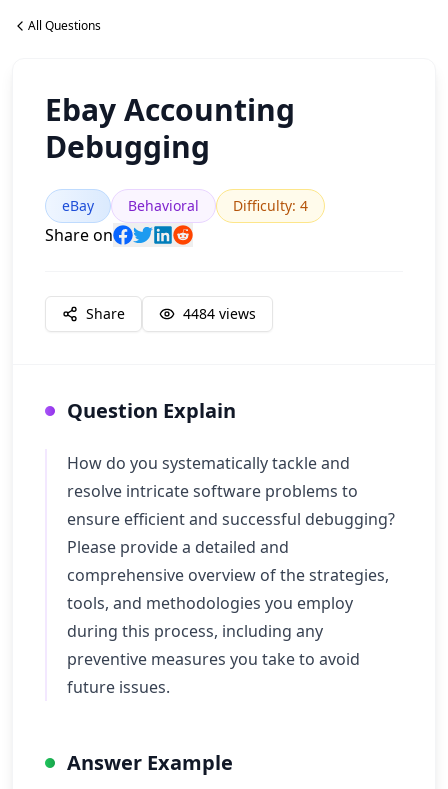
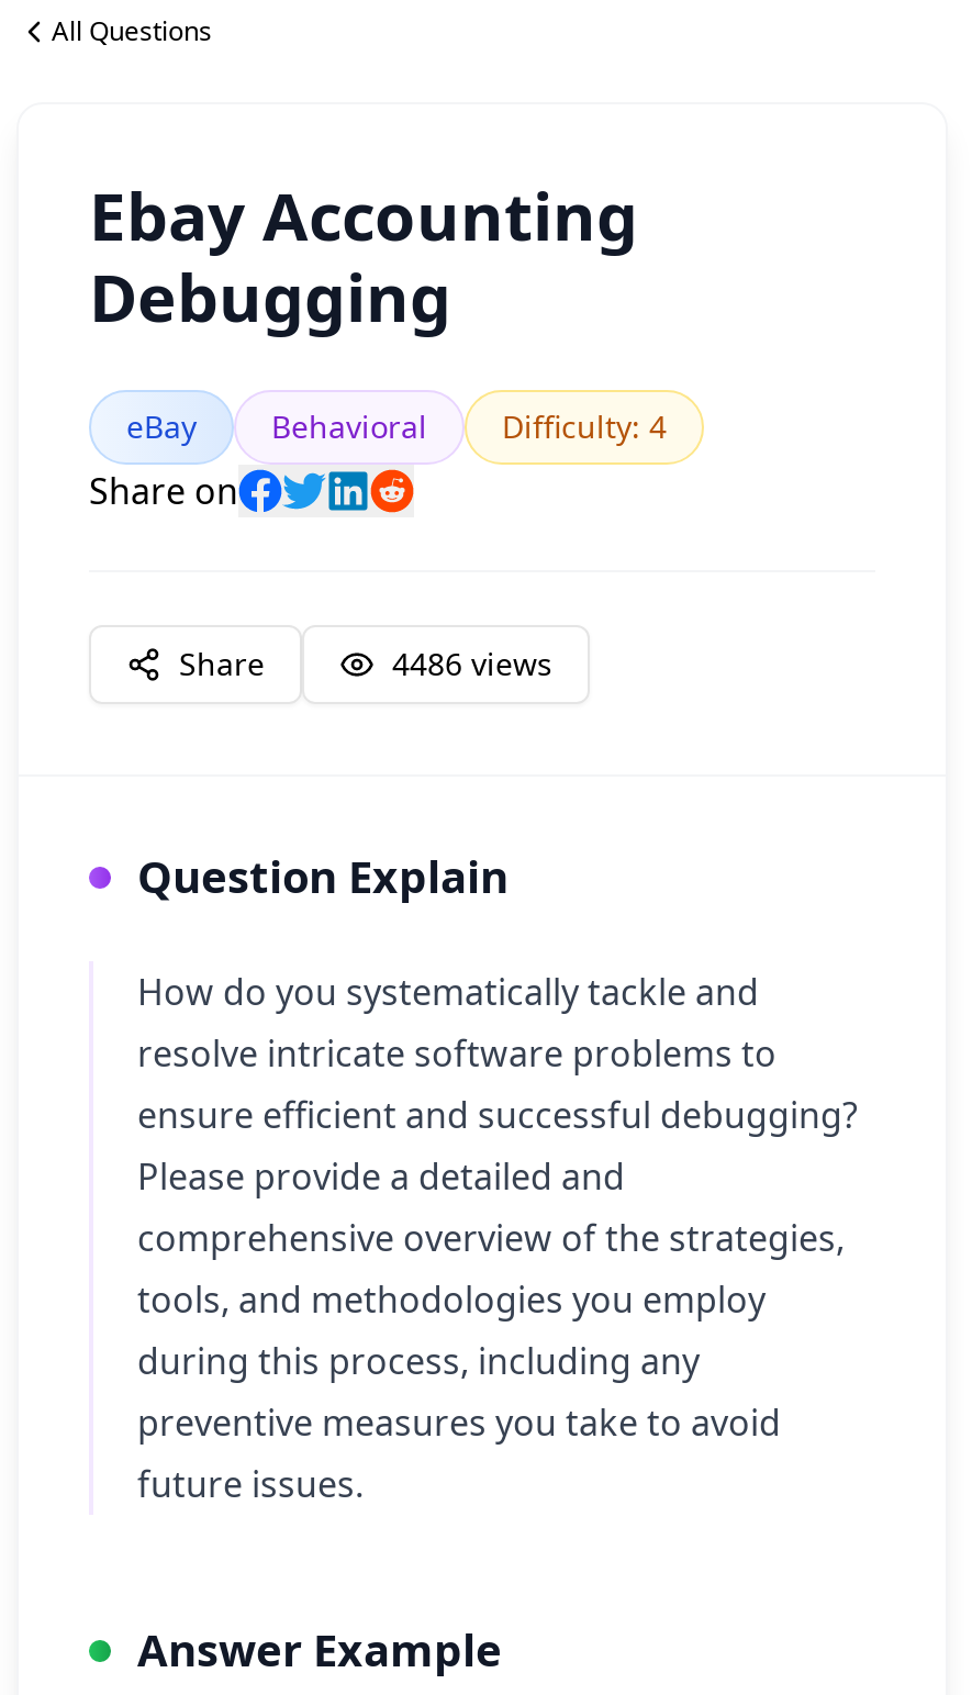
- 4484 views
+ 4486 views
